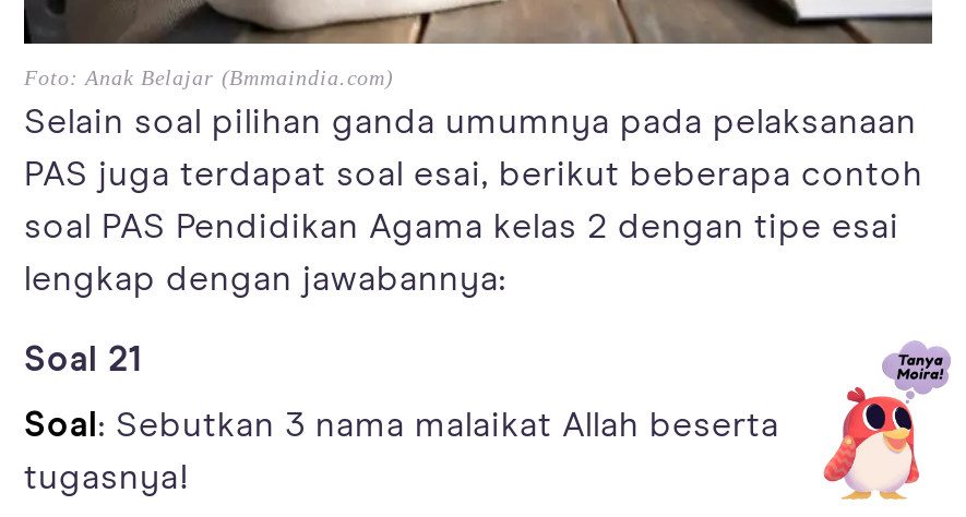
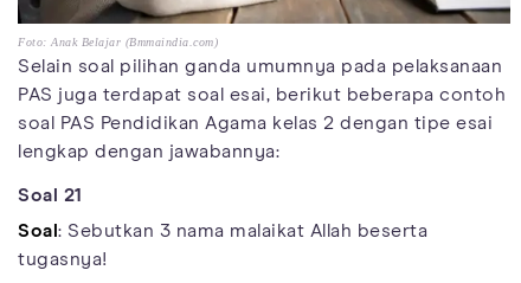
- [image]
